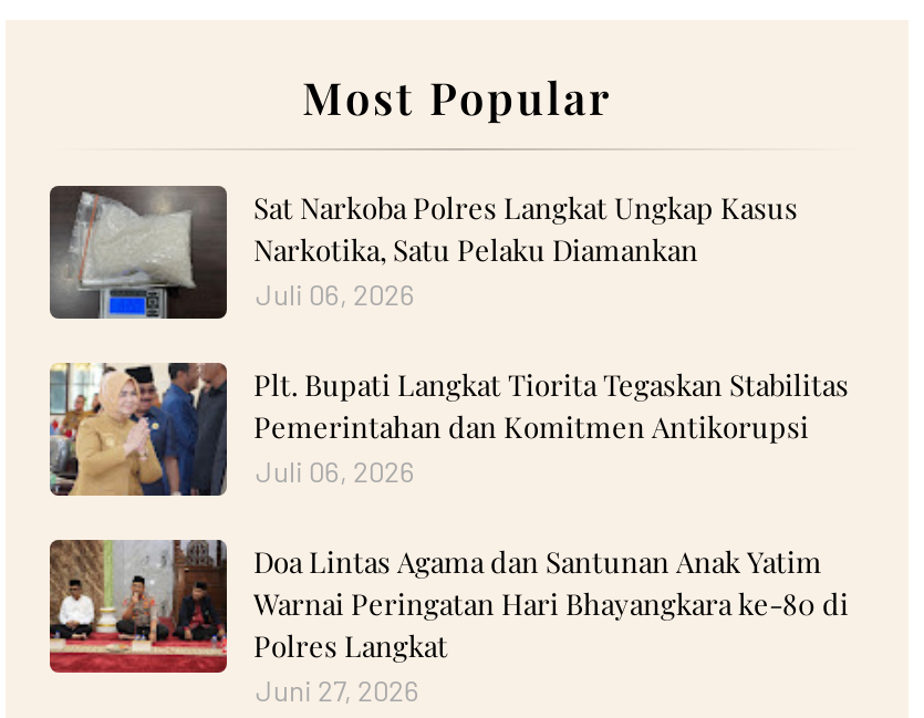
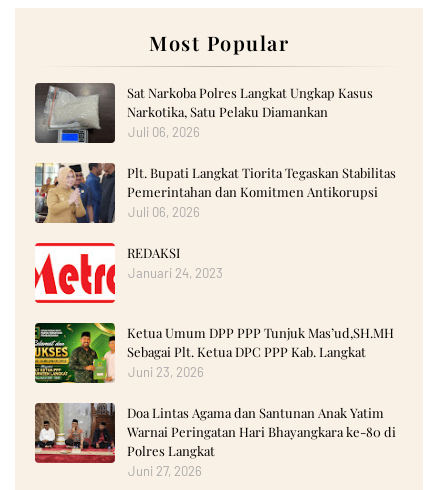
+ [image]
+ REDAKSI
+ Januari 24, 2023

+ [image]
+ Ketua Umum DPP PPP Tunjuk Mas’ud,SH.MH
+ Sebagai Plt. Ketua DPC PPP Kab. Langkat
+ Juni 23, 2026
